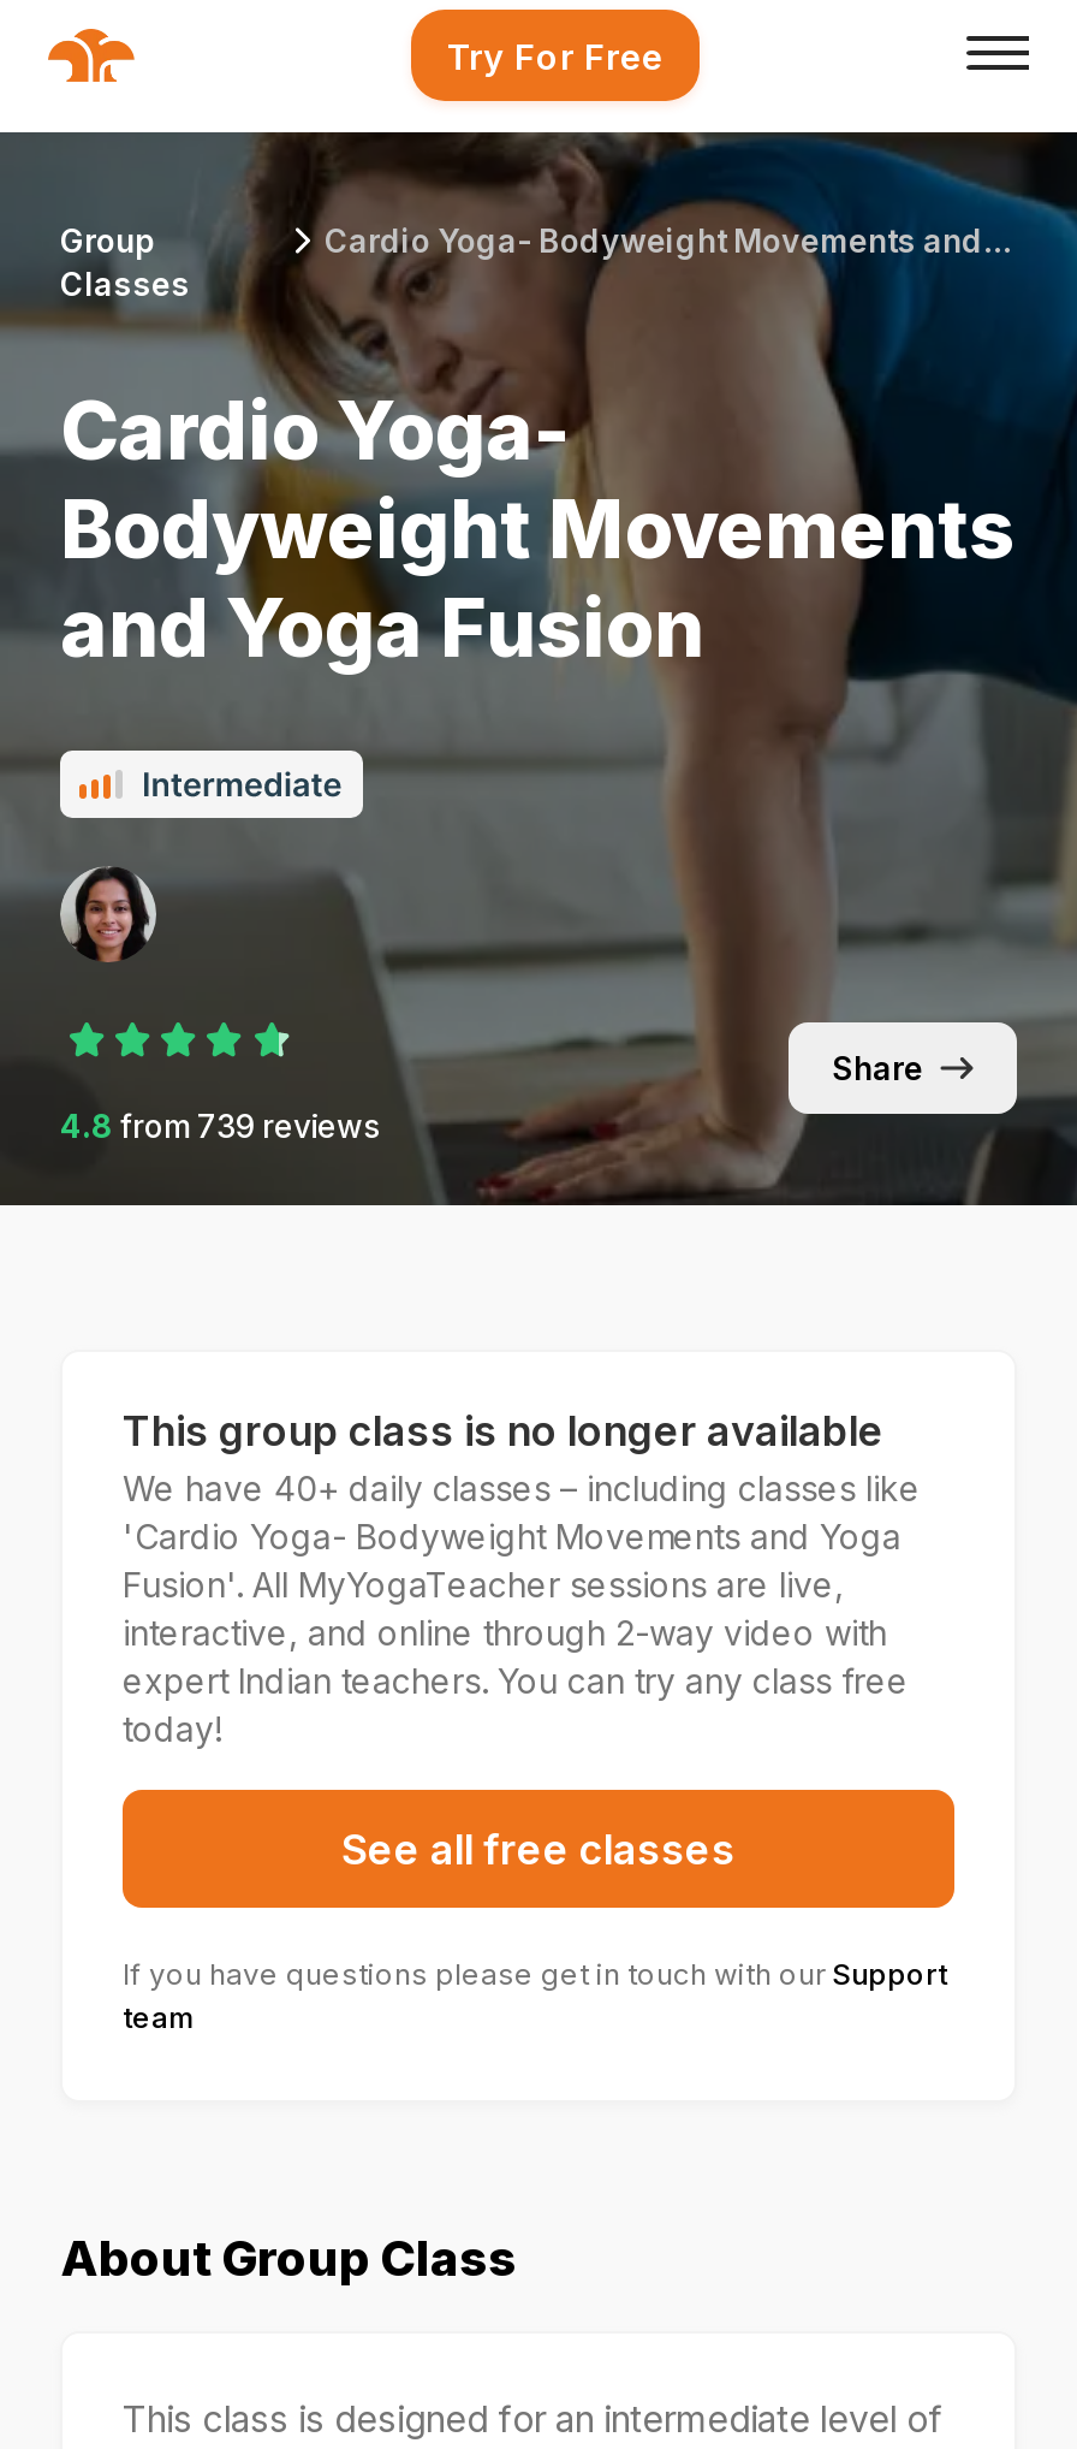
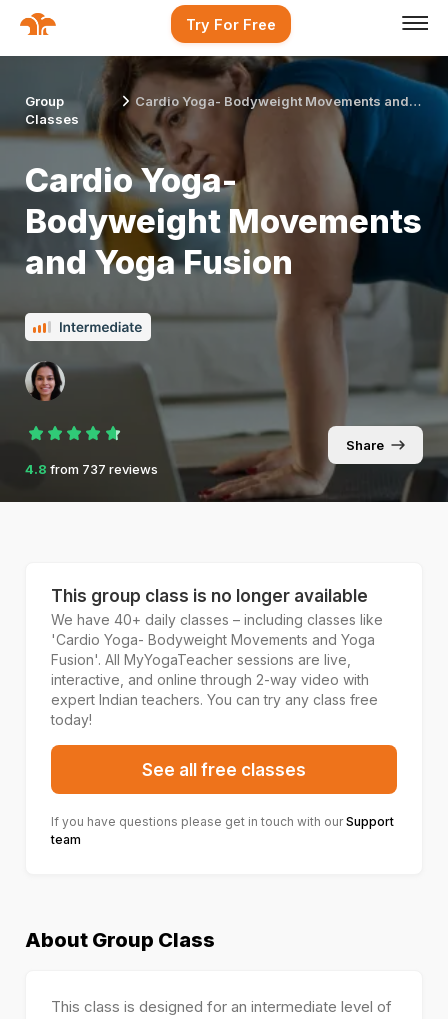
- 4.8 from 739 reviews
+ 4.8 from 737 reviews
